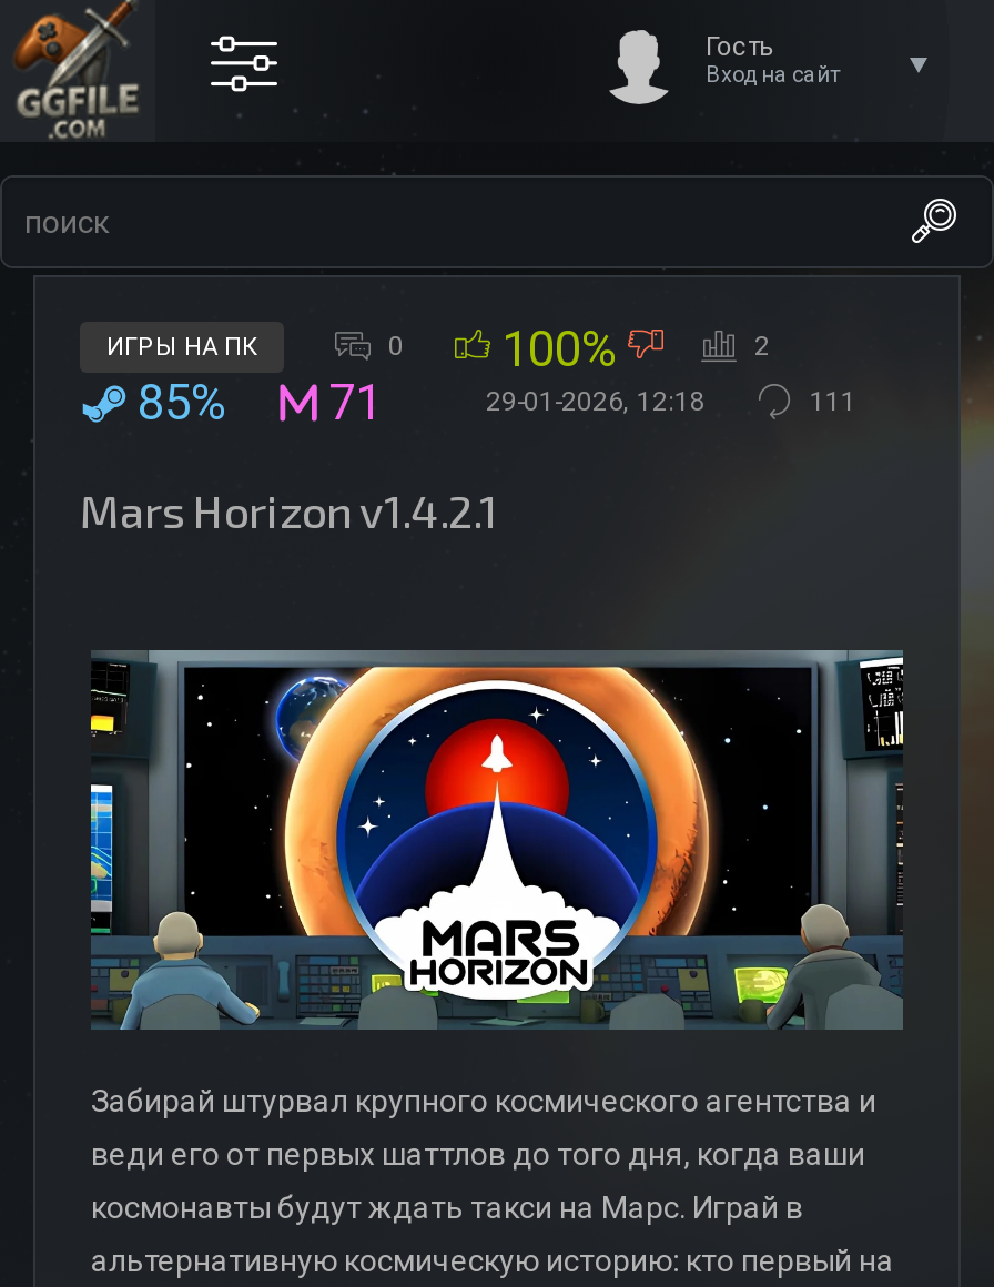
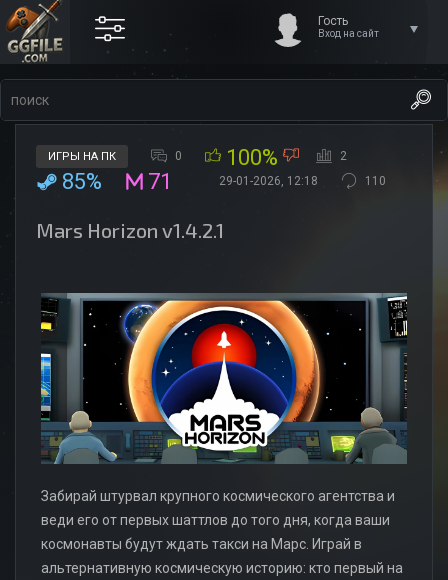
- 111
+ 110
